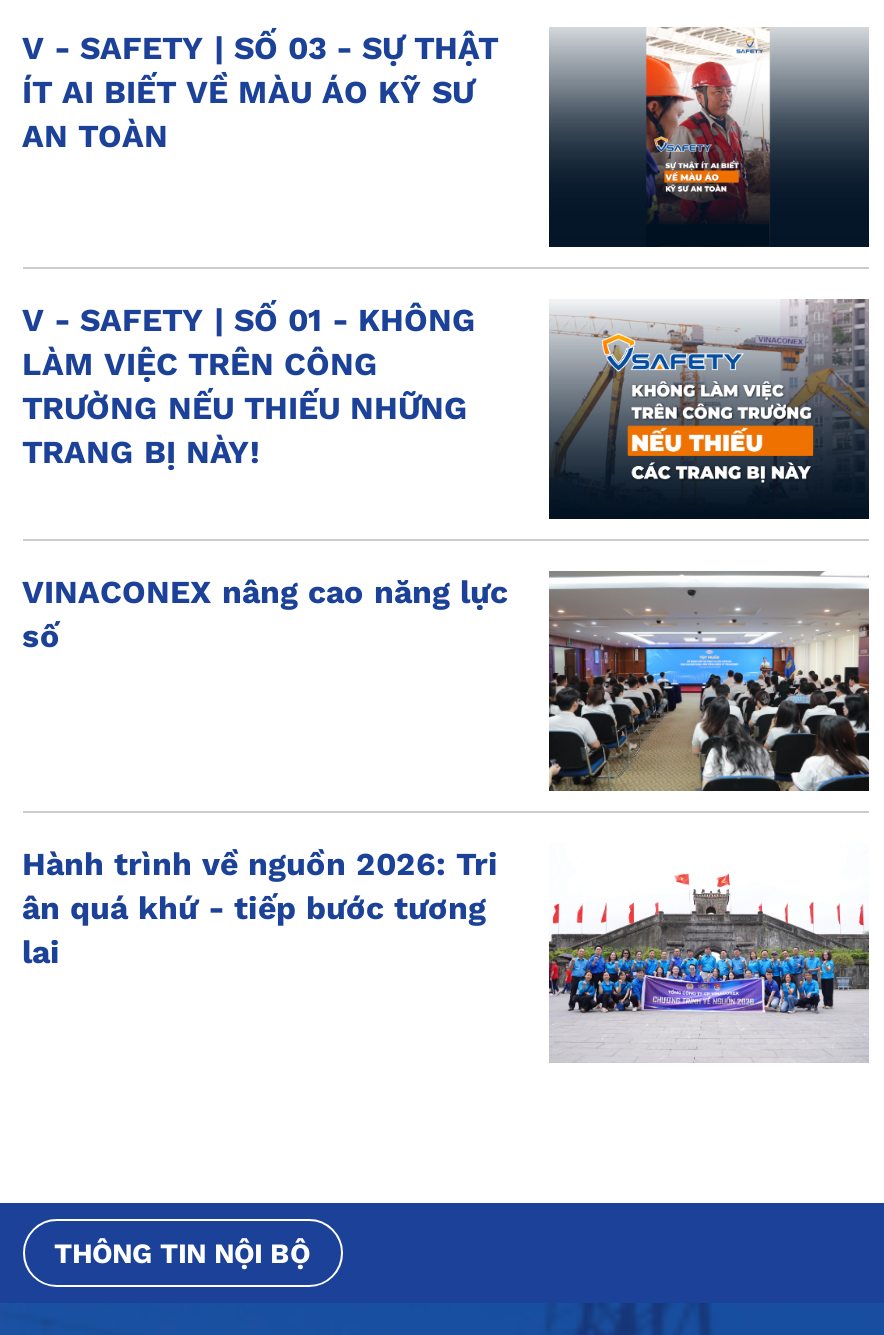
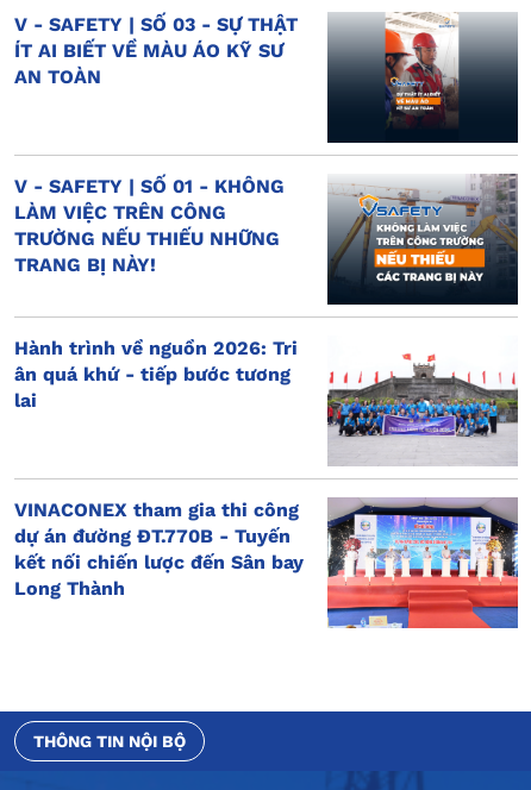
- [image]
- VINACONEX nâng cao năng lực
- số

moved up: [image] | Hành trình về nguồn 2026: Tri | ân quá khứ - tiếp bước tương | lai

+ [image]
+ VINACONEX tham gia thi công
+ dự án đường ĐT.770B - Tuyến
+ kết nối chiến lược đến Sân bay
+ Long Thành
